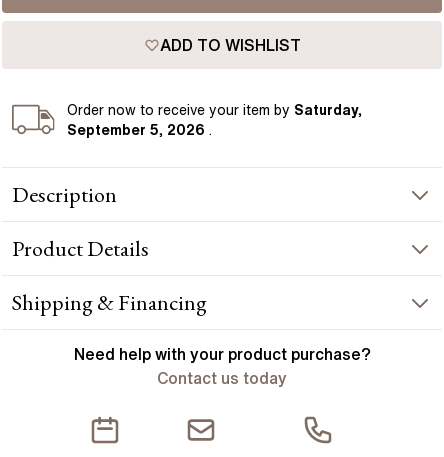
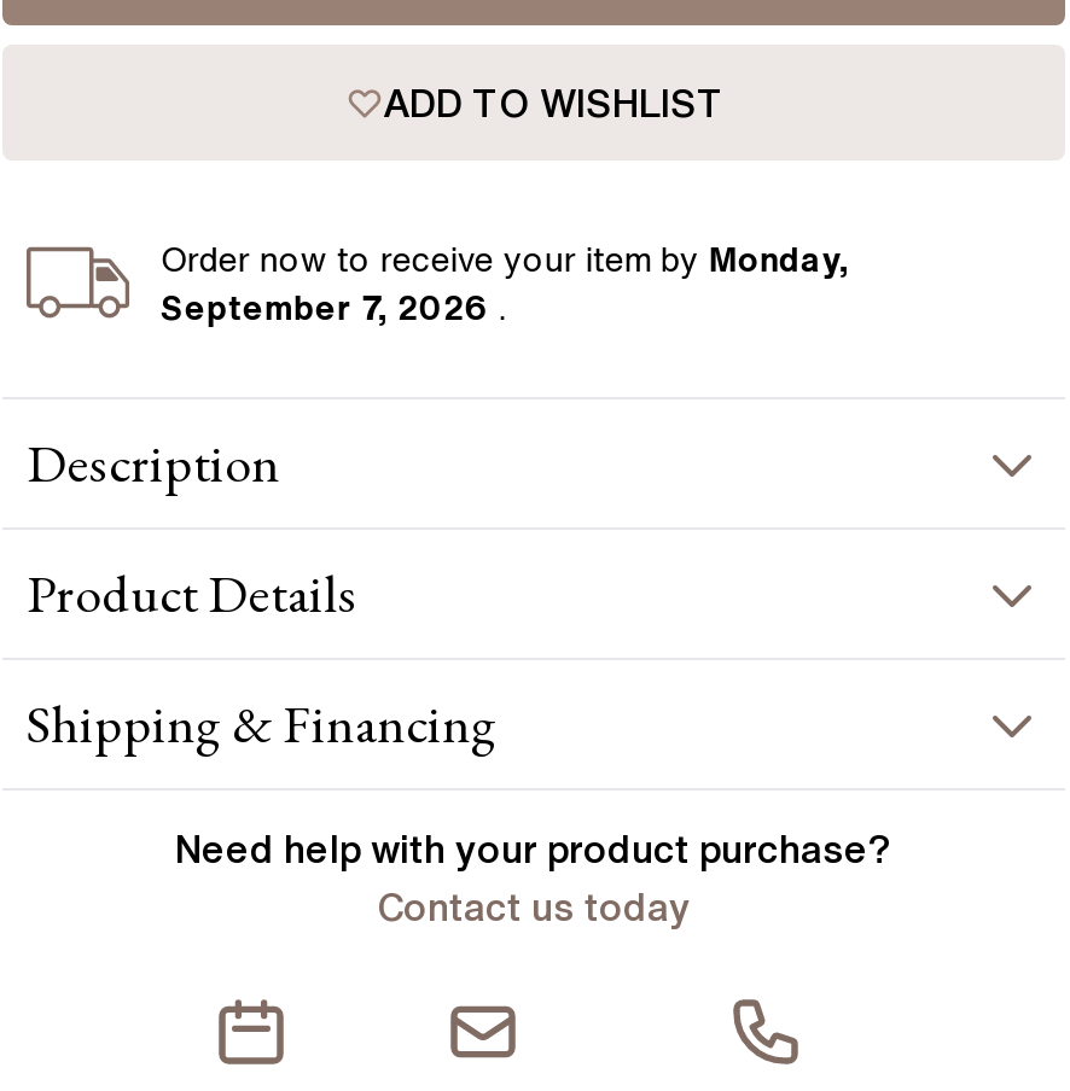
- Order now to receive your item by Saturday,
+ Order now to receive your item by Monday,

- September 5, 2026 .
+ September 7, 2026 .
